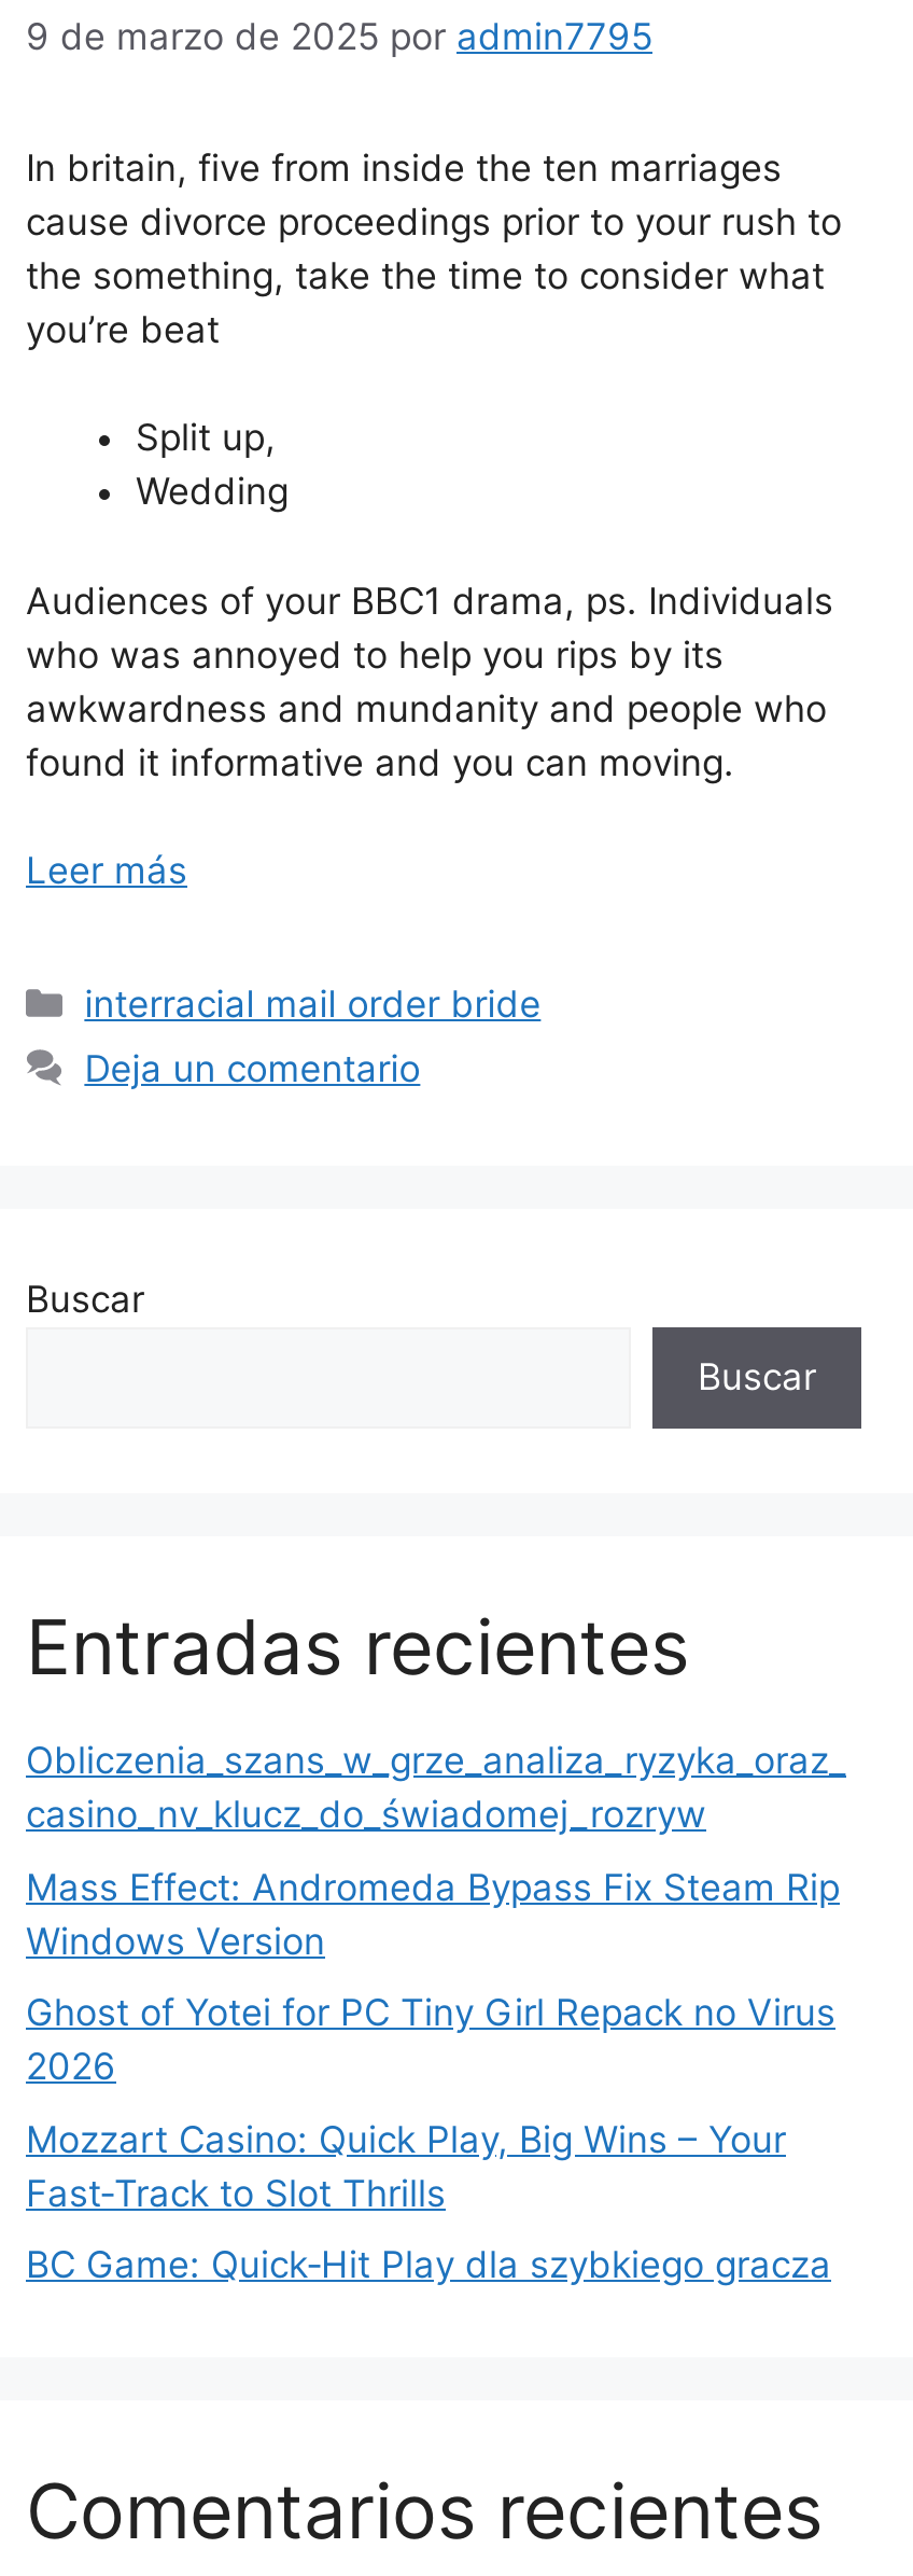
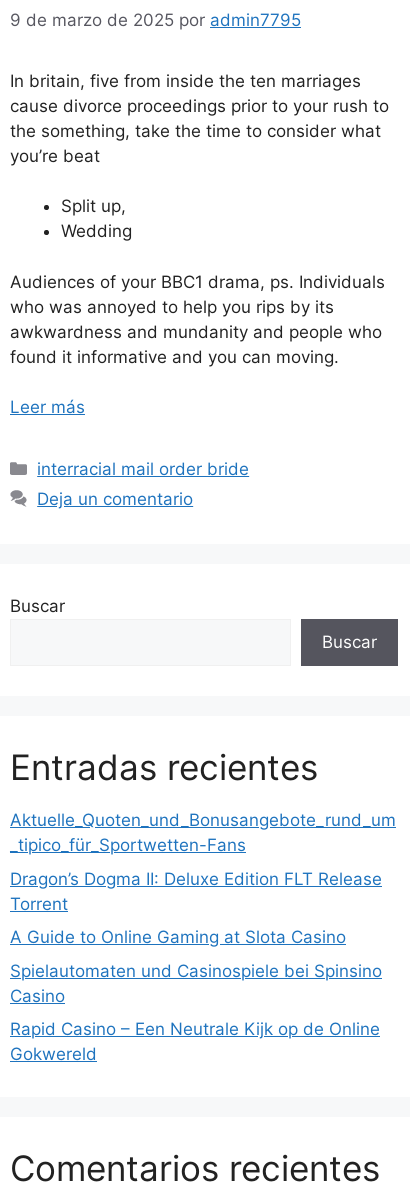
- Obliczenia_szans_w_grze_analiza_ryzyka_oraz_
- casino_nv_klucz_do_świadomej_rozryw
+ Aktuelle_Quoten_und_Bonusangebote_rund_um
+ _tipico_für_Sportwetten-Fans

- Mass Effect: Andromeda Bypass Fix Steam Rip
- Windows Version
+ Dragon’s Dogma II: Deluxe Edition FLT Release
+ Torrent

- Ghost of Yotei for PC Tiny Girl Repack no Virus
- 2026
+ A Guide to Online Gaming at Slota Casino

- Mozzart Casino: Quick Play, Big Wins – Your
- Fast‑Track to Slot Thrills
+ Spielautomaten und Casinospiele bei Spinsino
+ Casino

- BC Game: Quick‑Hit Play dla szybkiego gracza
+ Rapid Casino – Een Neutrale Kijk op de Online
+ Gokwereld
